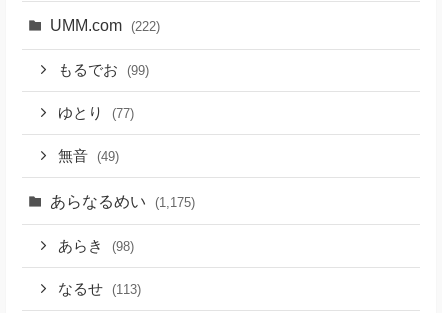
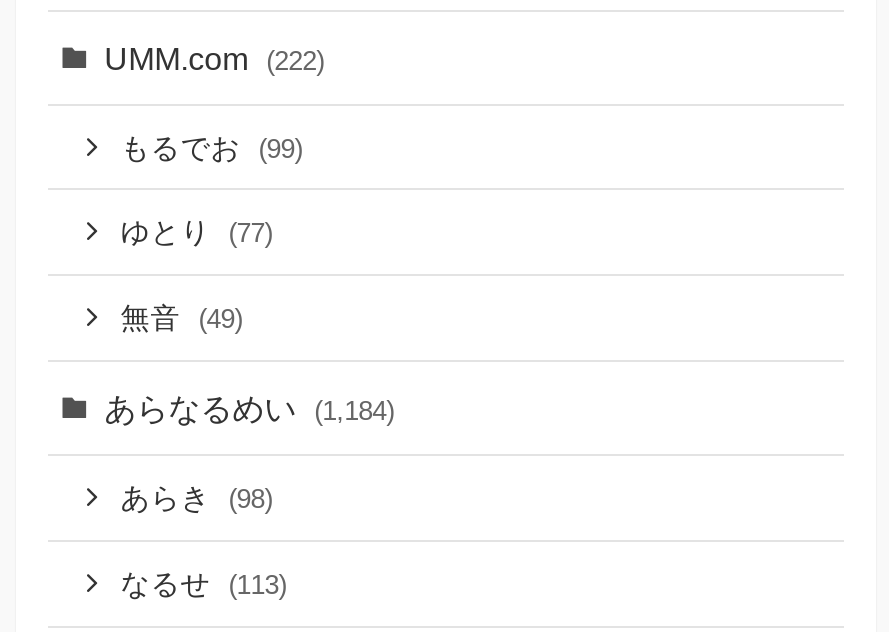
- あらなるめい (1,175)
+ あらなるめい (1,184)
